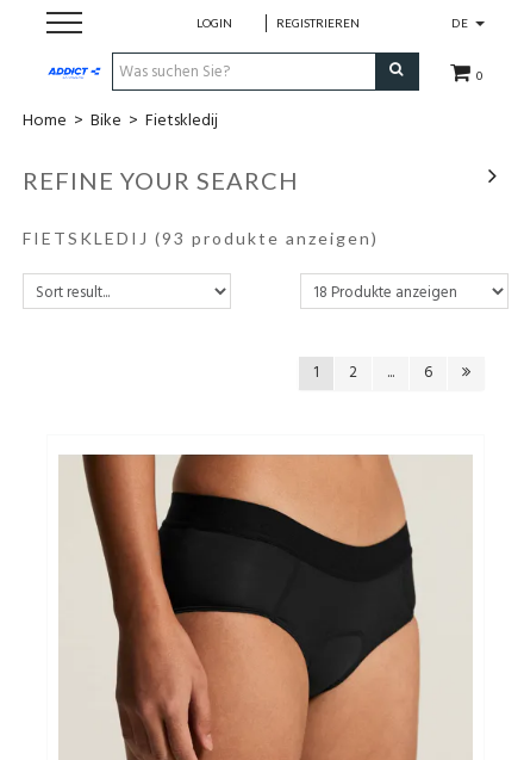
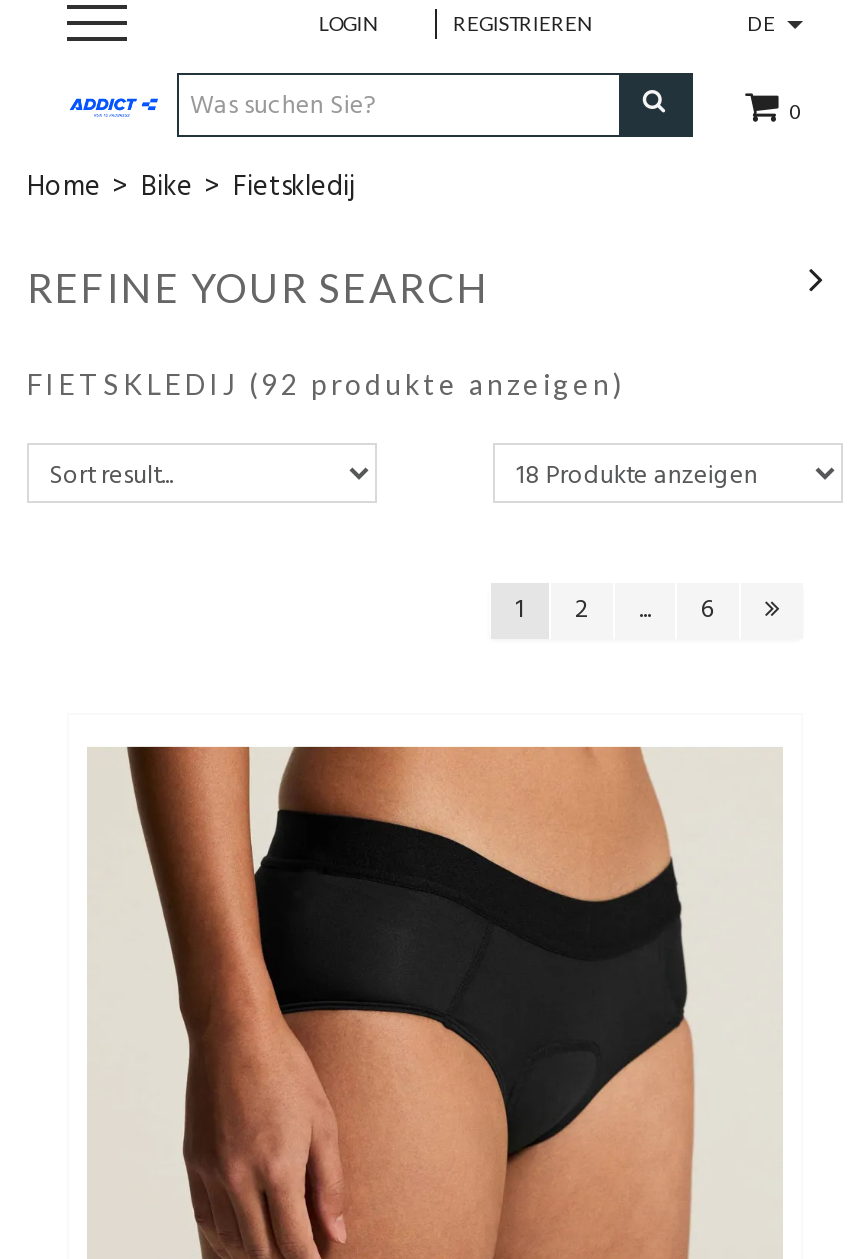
- FIETSKLEDIJ (93 produkte anzeigen)
+ FIETSKLEDIJ (92 produkte anzeigen)
